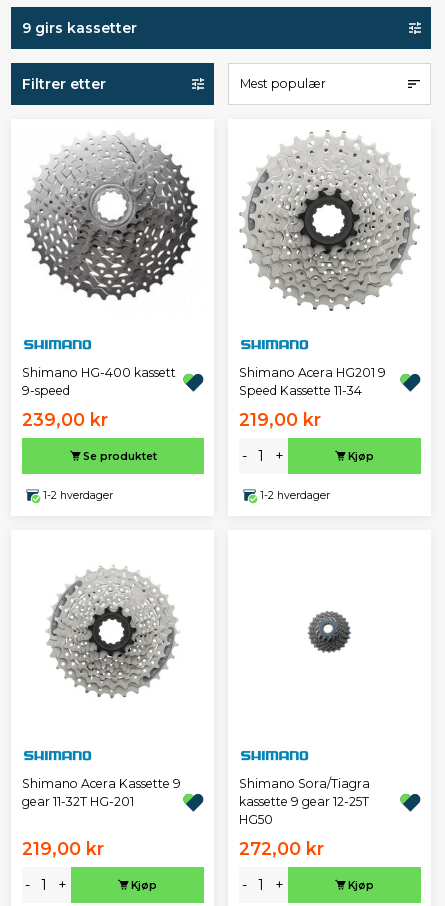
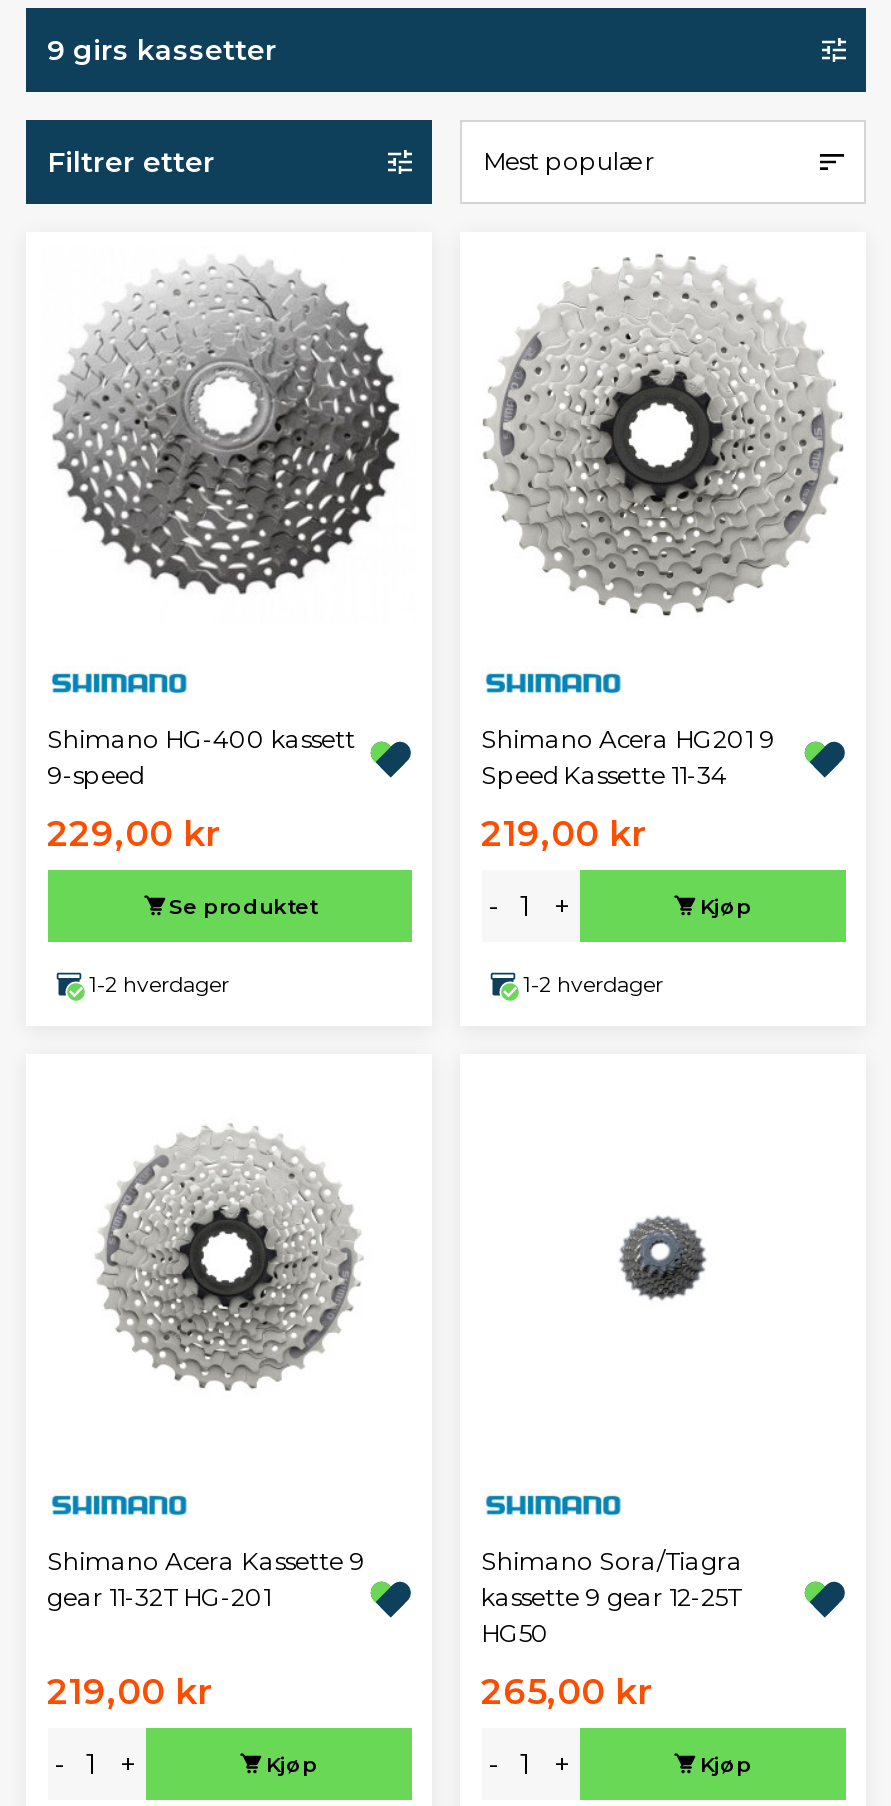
- 239,00 kr
+ 229,00 kr

- 272,00 kr
+ 265,00 kr
